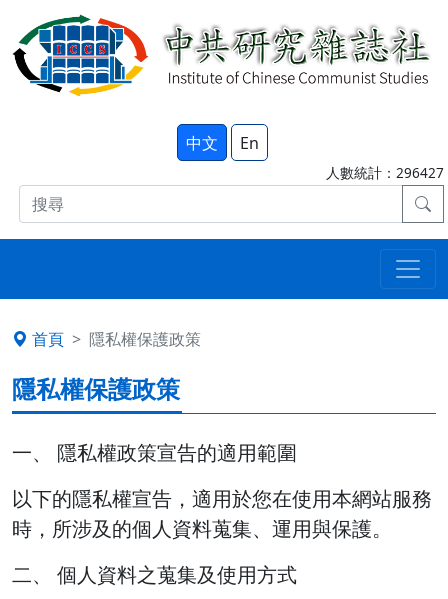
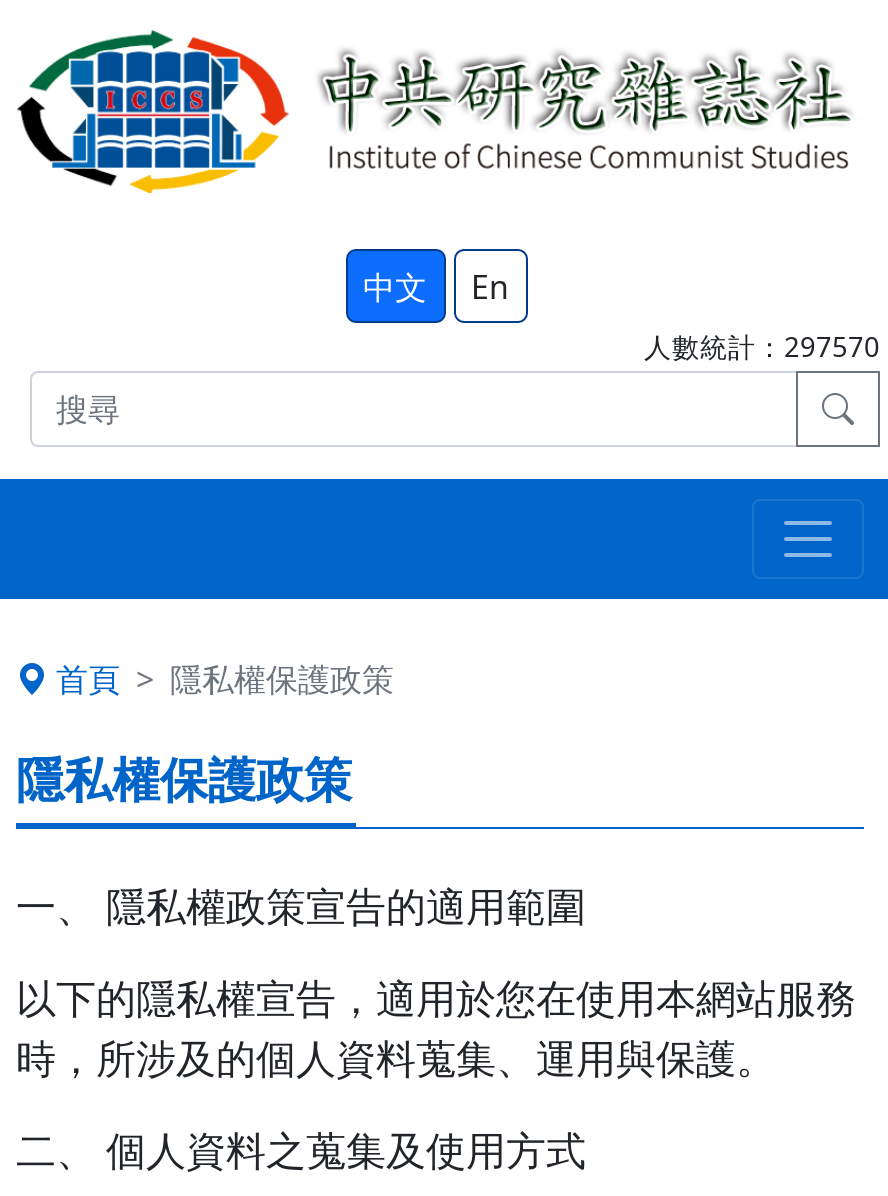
- 人數統計：296427
+ 人數統計：297570
